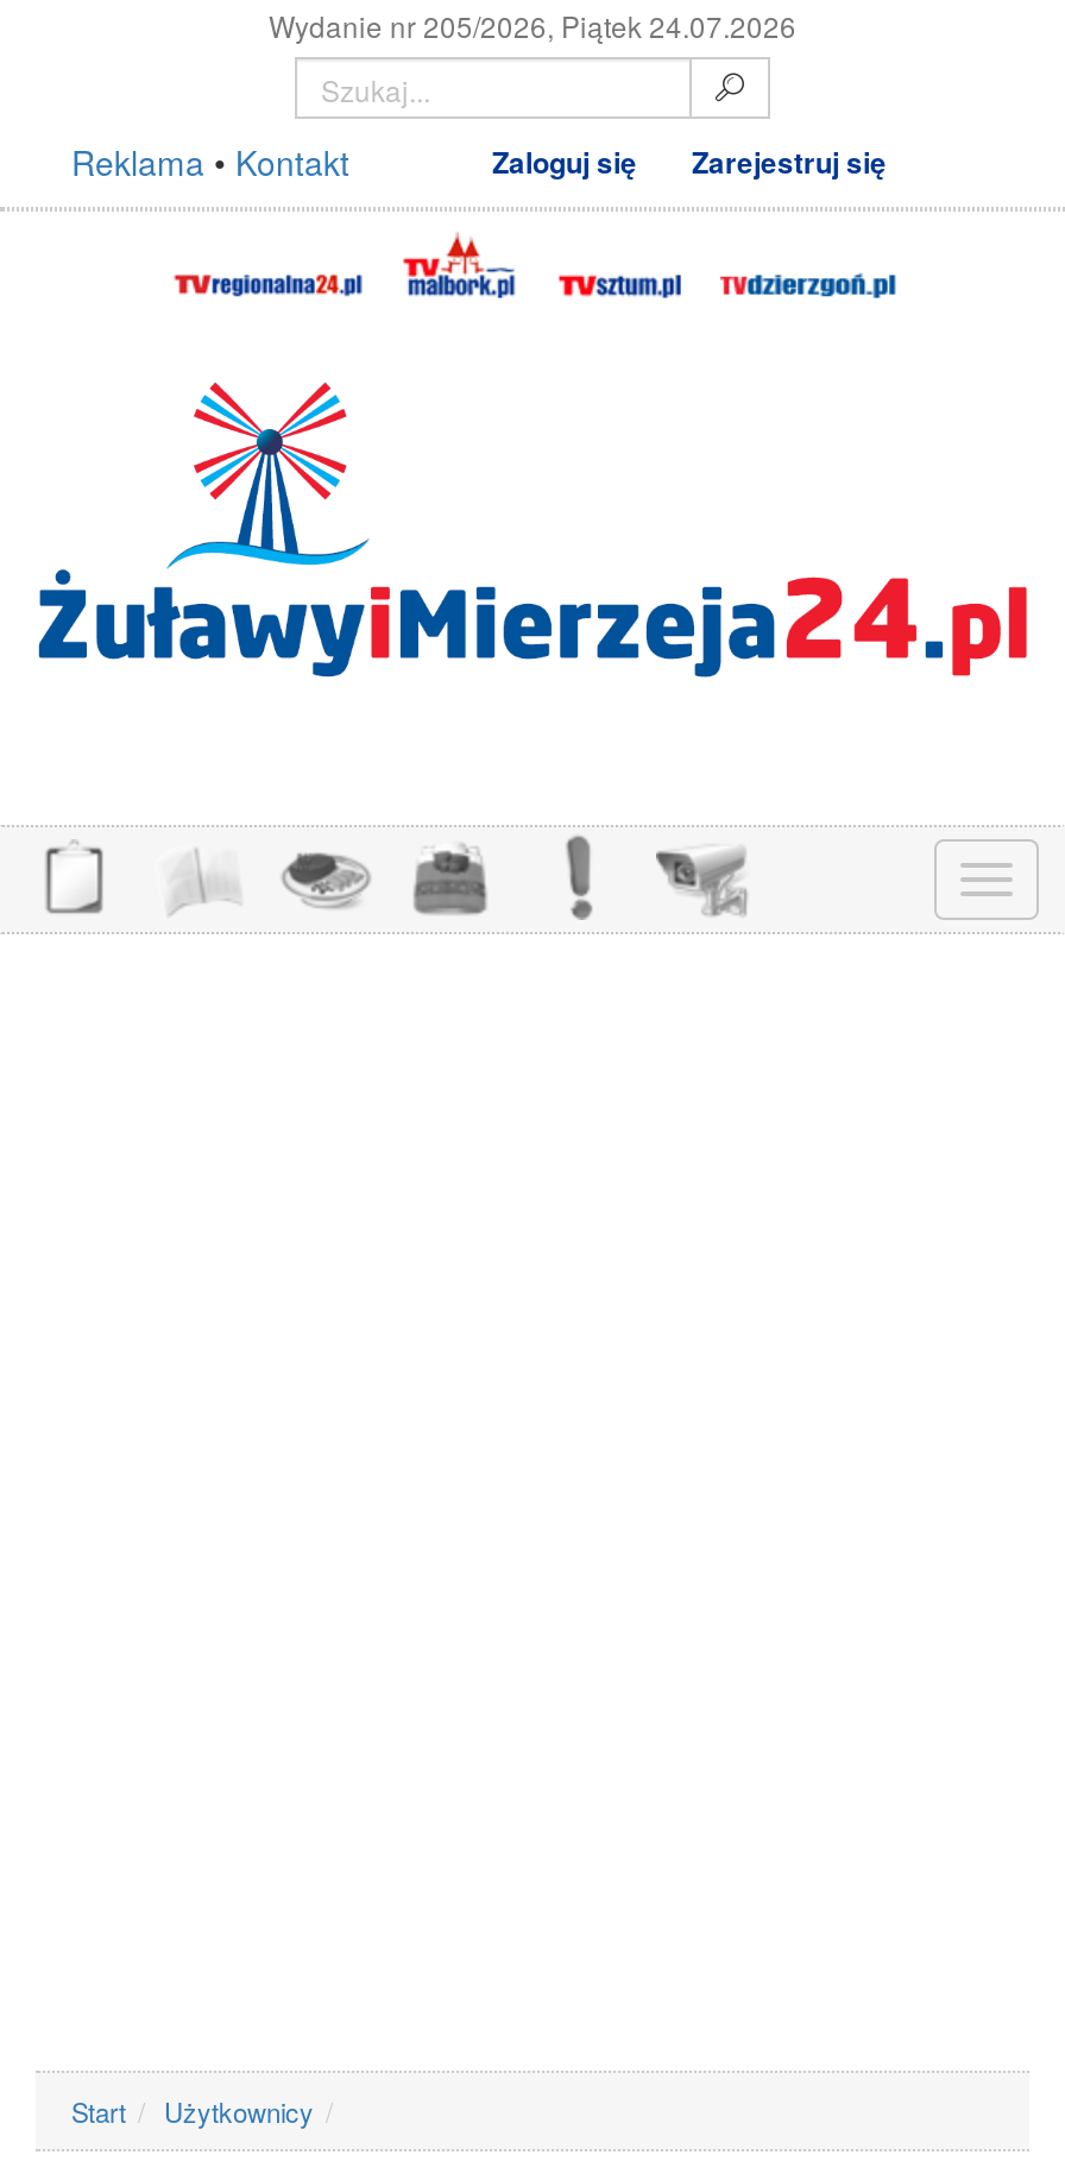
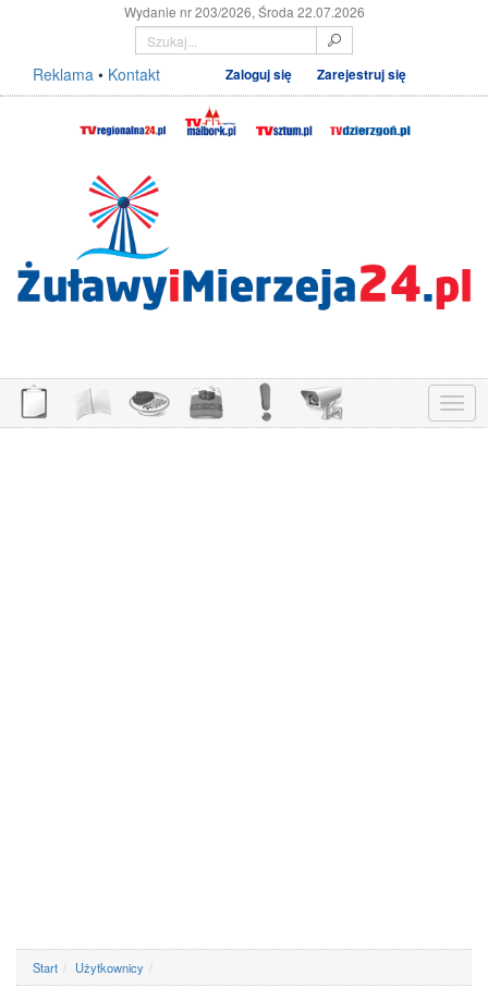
- Wydanie nr 205/2026, Piątek 24.07.2026
+ Wydanie nr 203/2026, Środa 22.07.2026
